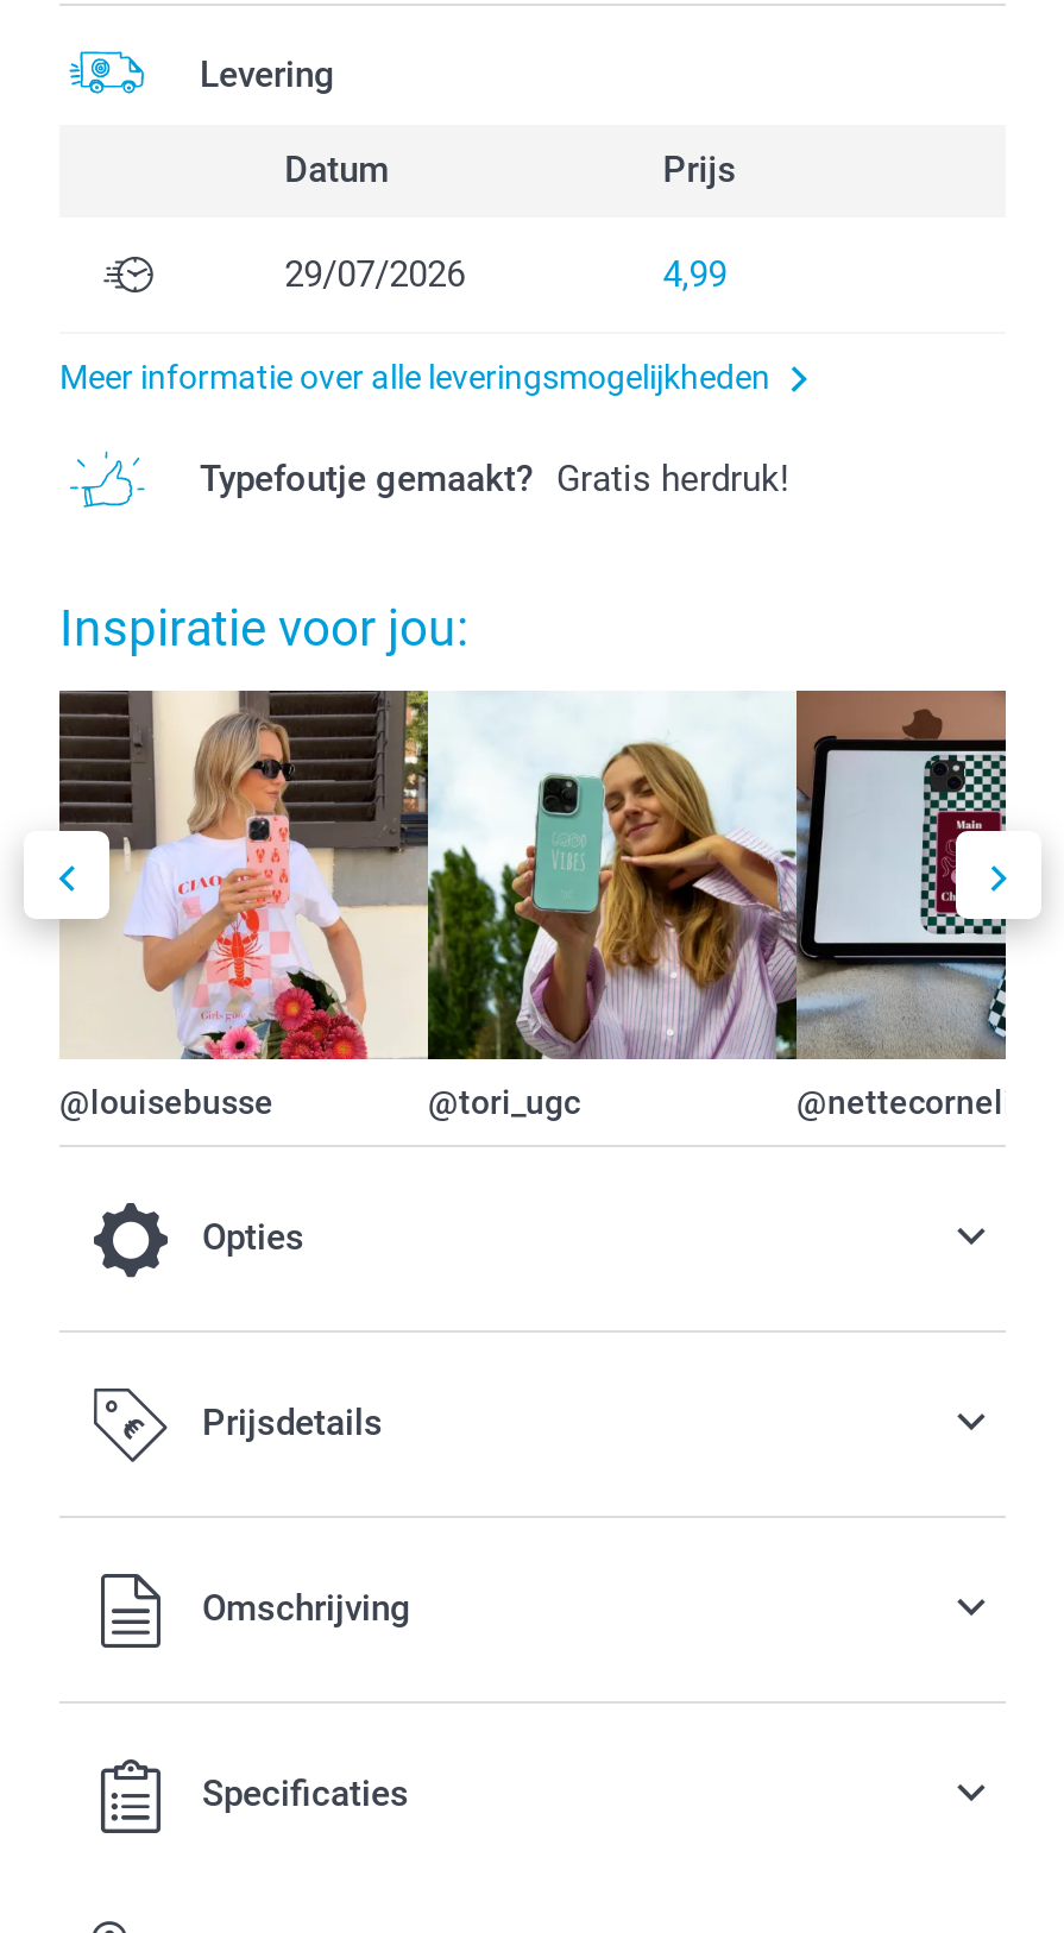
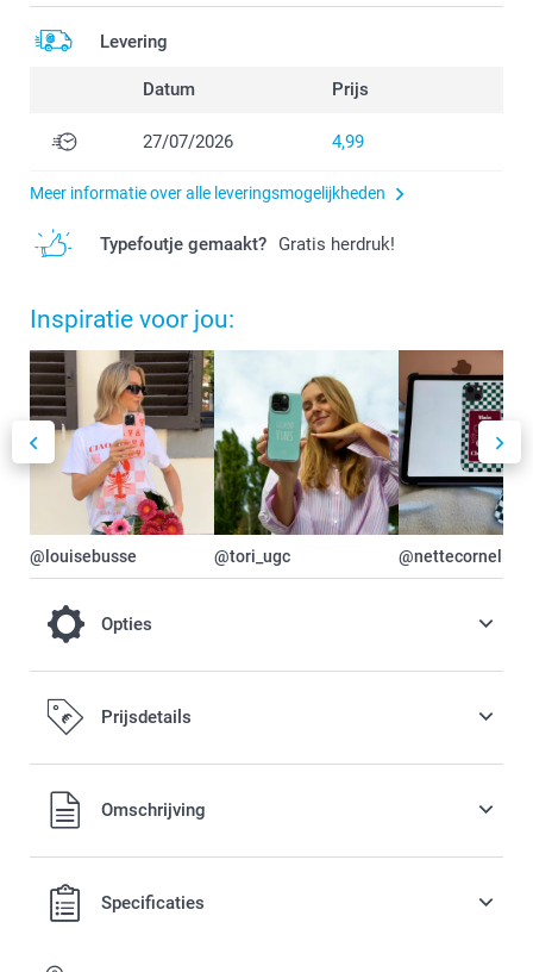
- 29/07/2026
+ 27/07/2026
